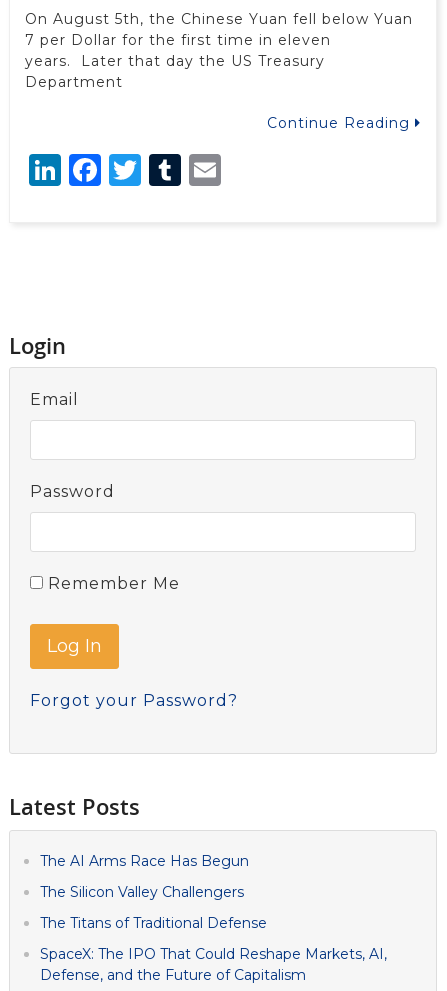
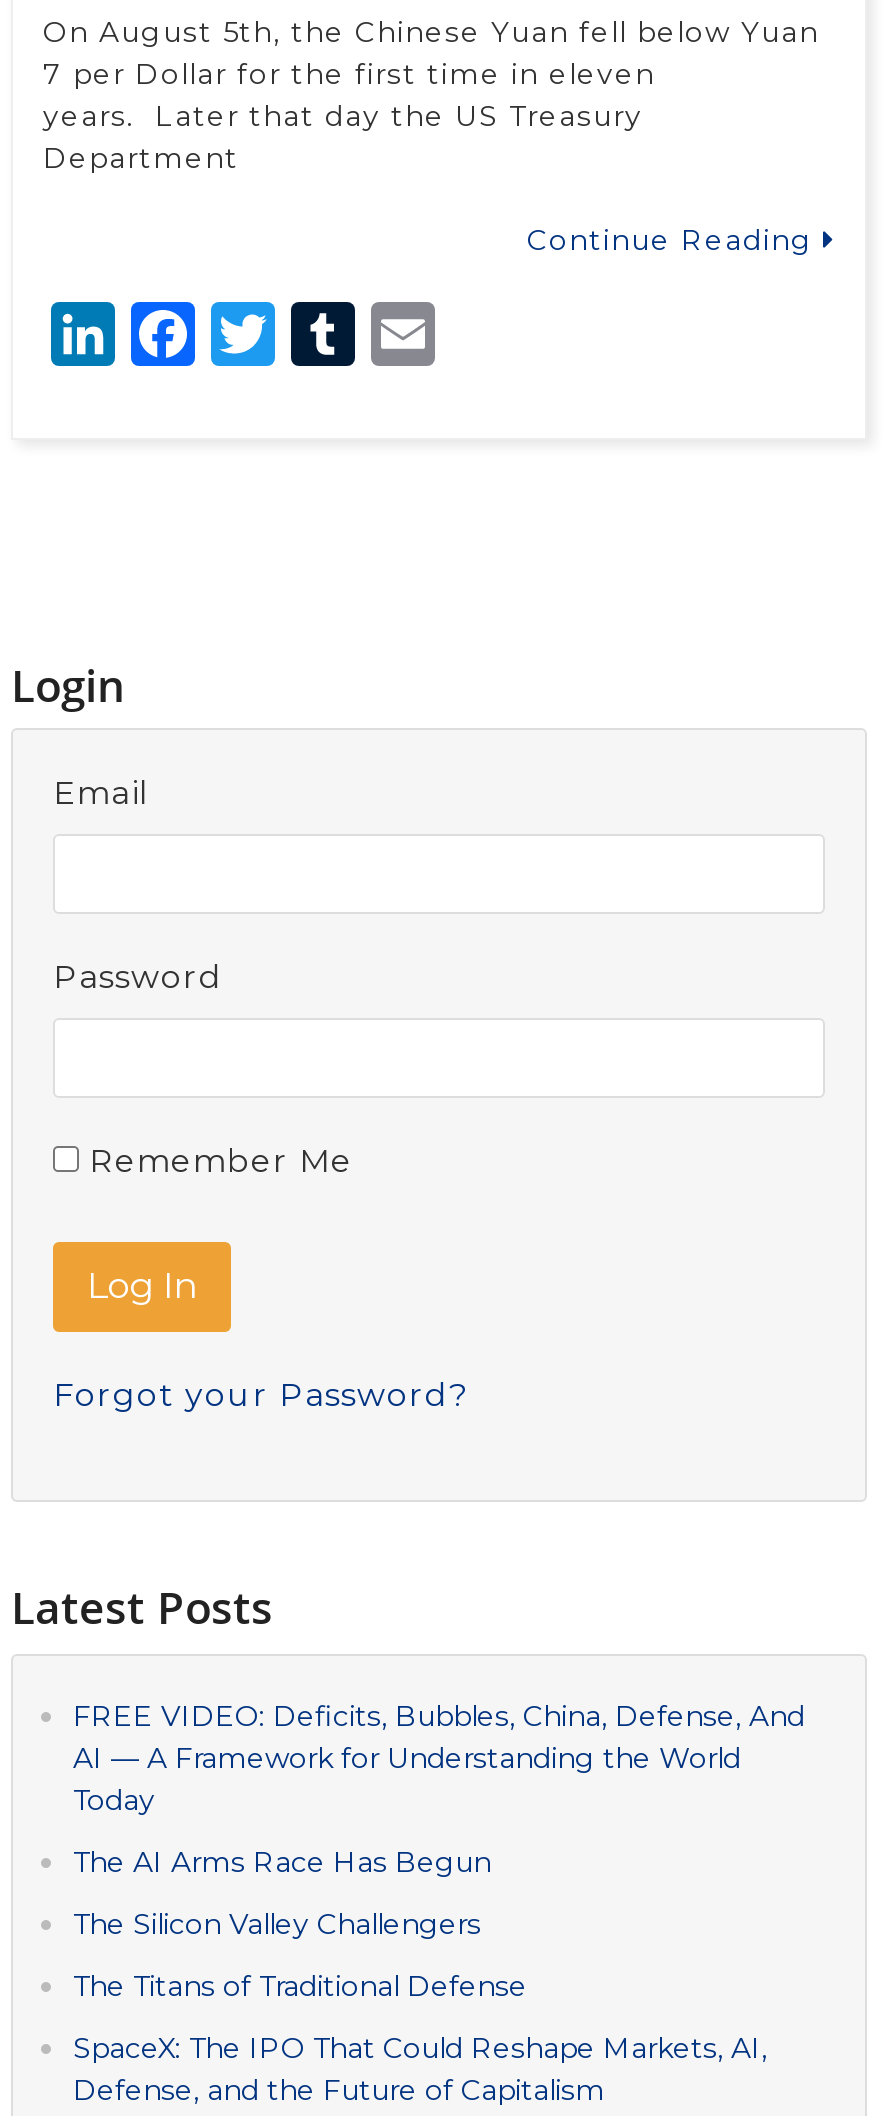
+ FREE VIDEO: Deficits, Bubbles, China, Defense, And
+ AI — A Framework for Understanding the World
+ Today
